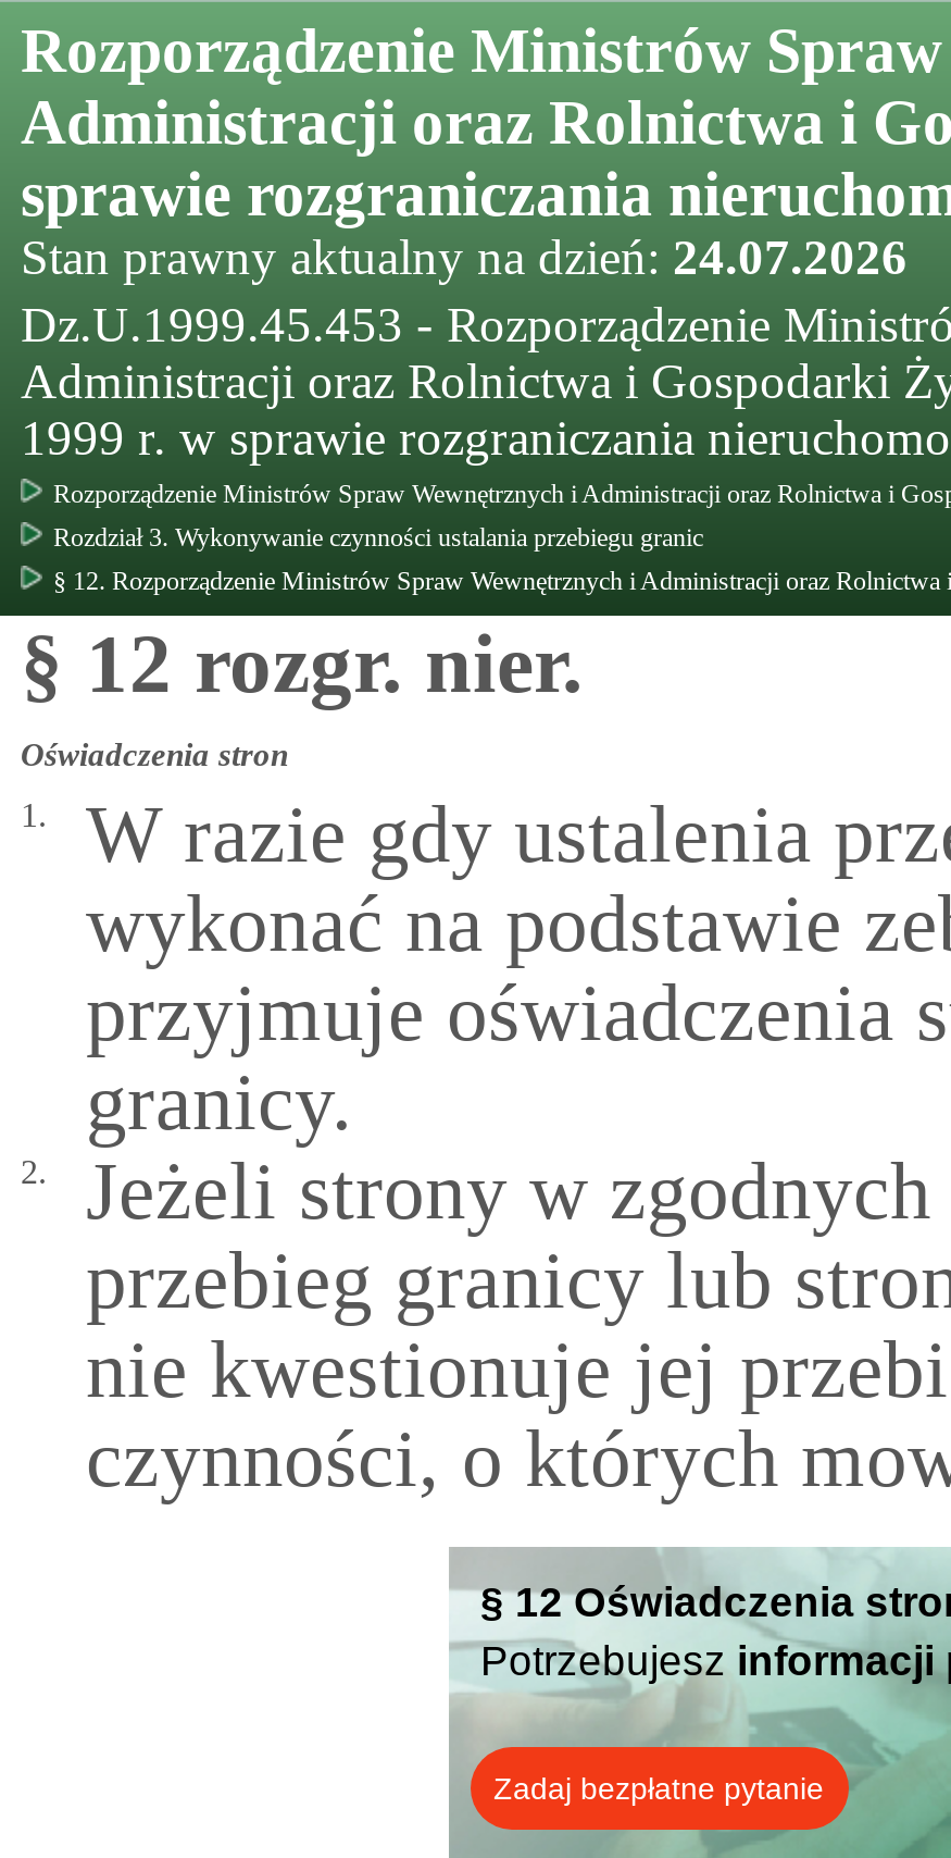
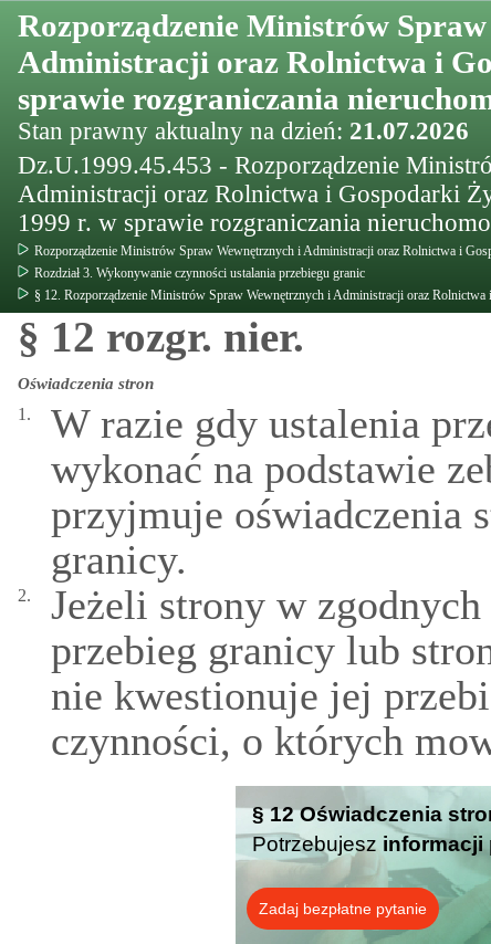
- Stan prawny aktualny na dzień: 24.07.2026
+ Stan prawny aktualny na dzień: 21.07.2026
